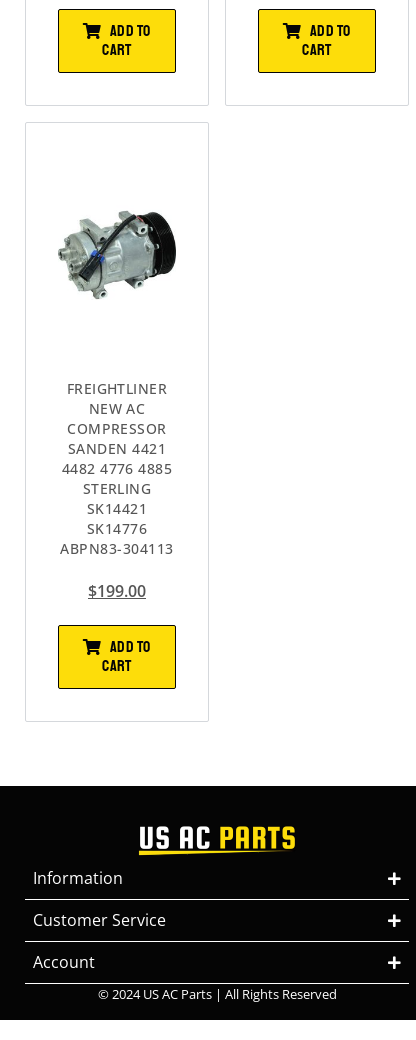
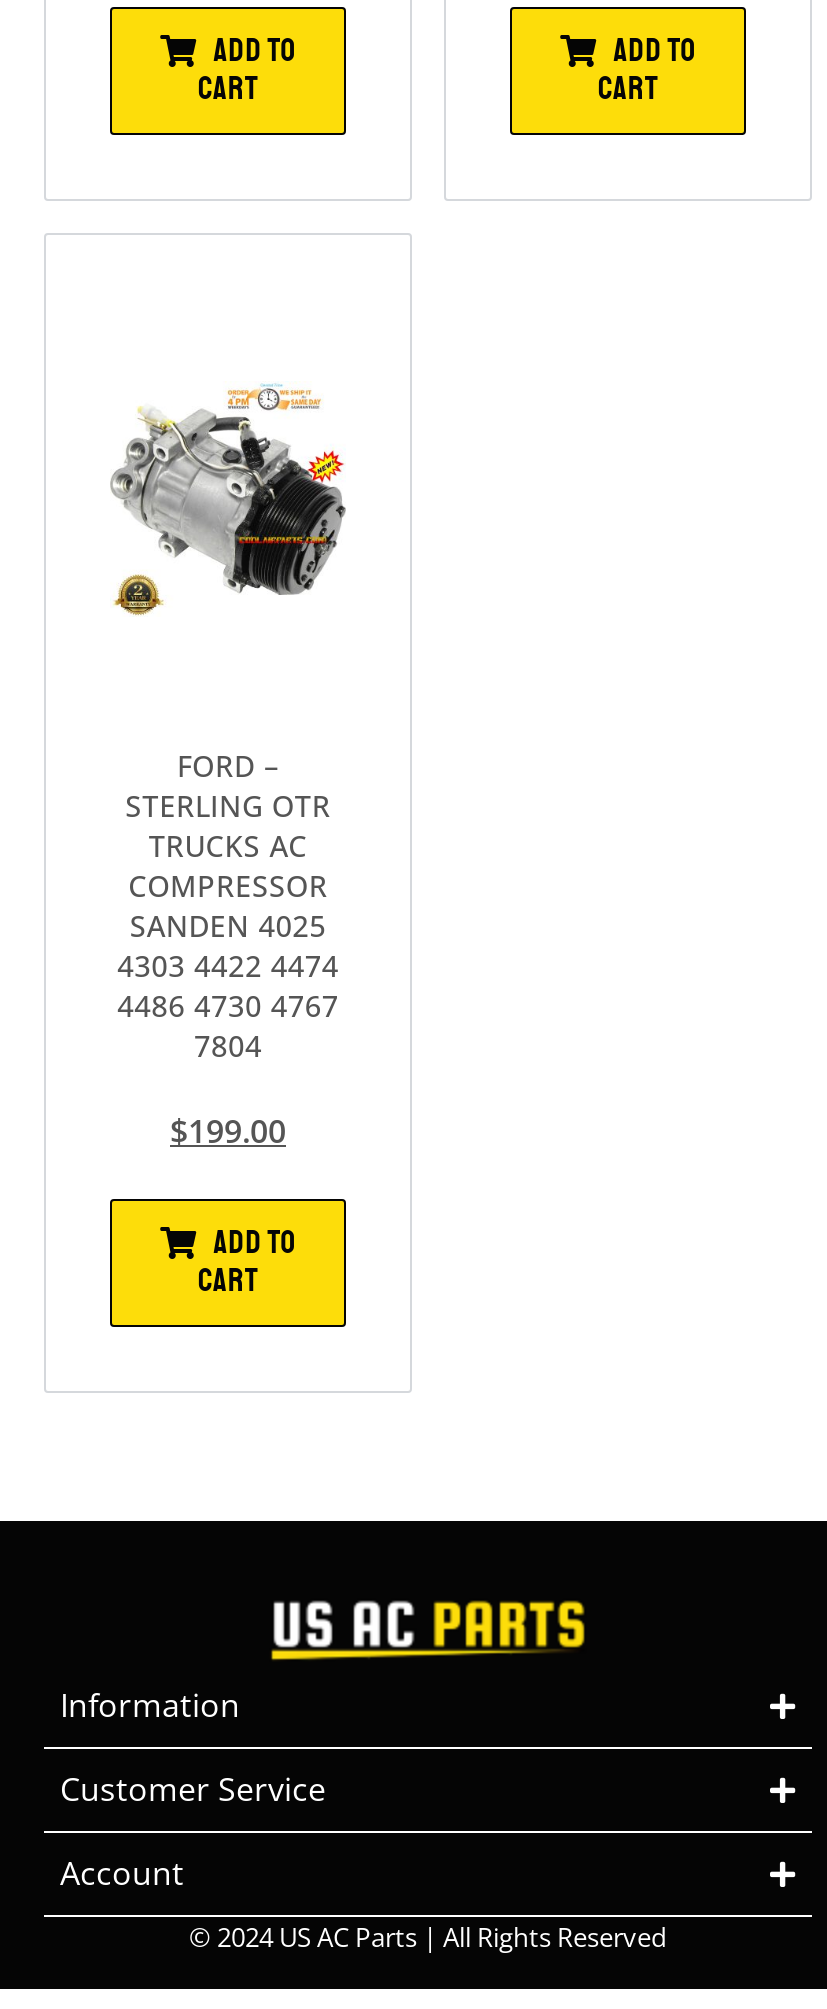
- [image]
+ [image]

- FREIGHTLINER
- NEW AC
+ FORD –
+ STERLING OTR
+ TRUCKS AC

moved down: COMPRESSOR

- SANDEN 4421
- 4482 4776 4885
- STERLING
- SK14421
- SK14776
- ABPN83-304113
+ SANDEN 4025
+ 4303 4422 4474
+ 4486 4730 4767
+ 7804
